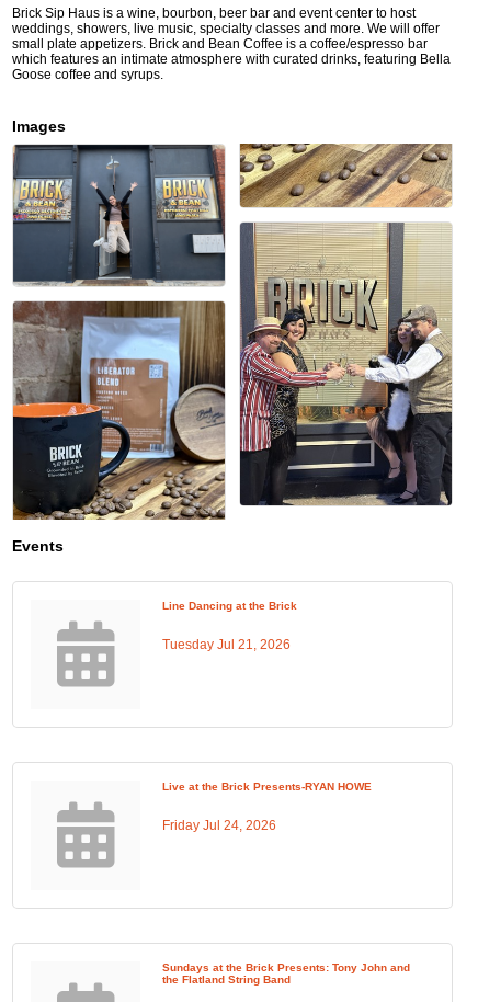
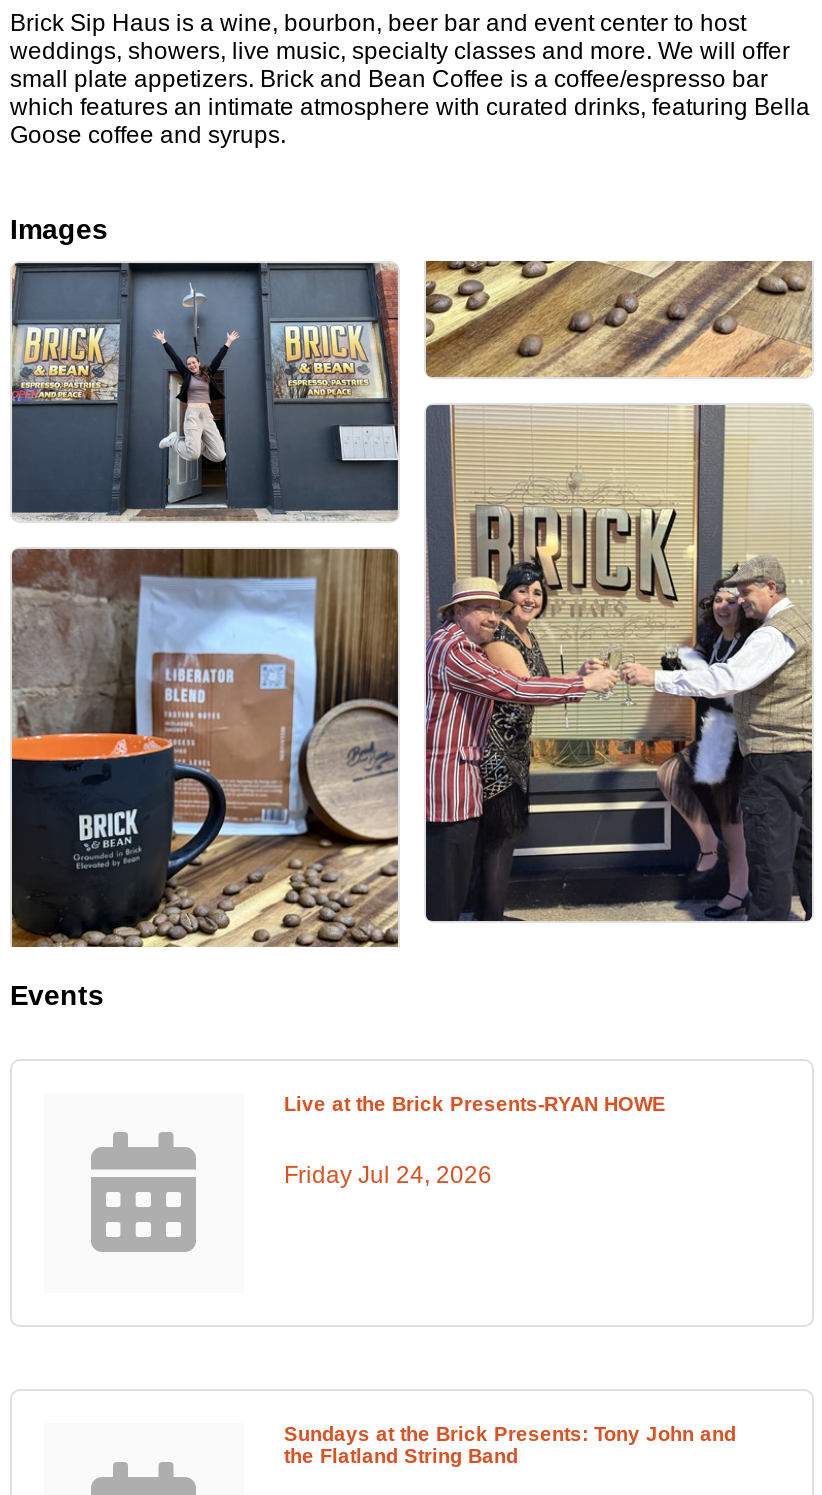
- Line Dancing at the Brick
- Tuesday Jul 21, 2026
